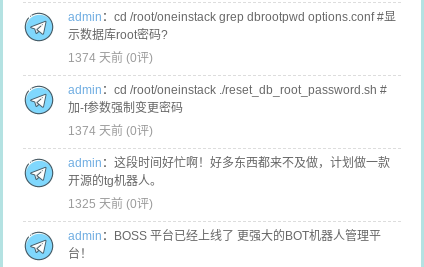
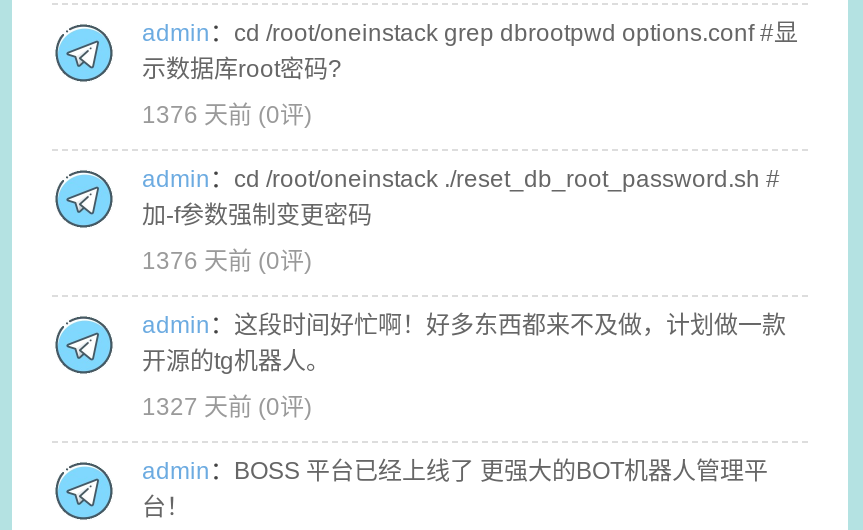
- 1374 天前 (0评)
+ 1376 天前 (0评)

- 1374 天前 (0评)
+ 1376 天前 (0评)

- 1325 天前 (0评)
+ 1327 天前 (0评)
